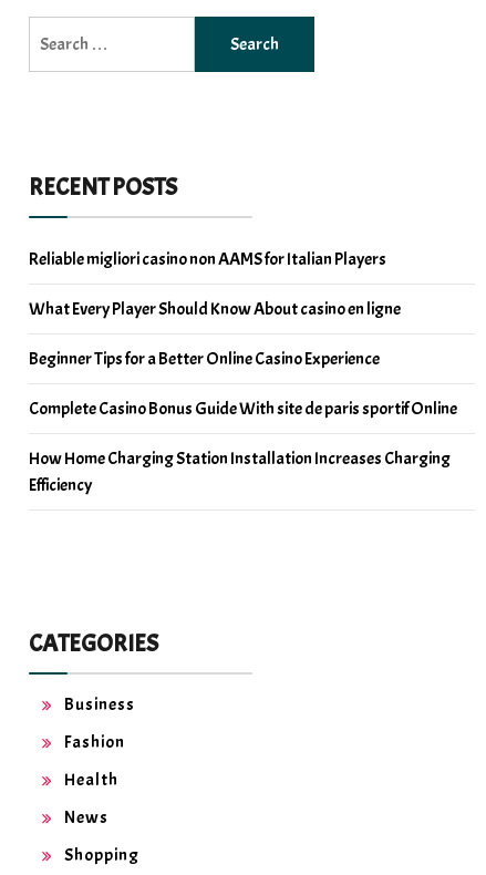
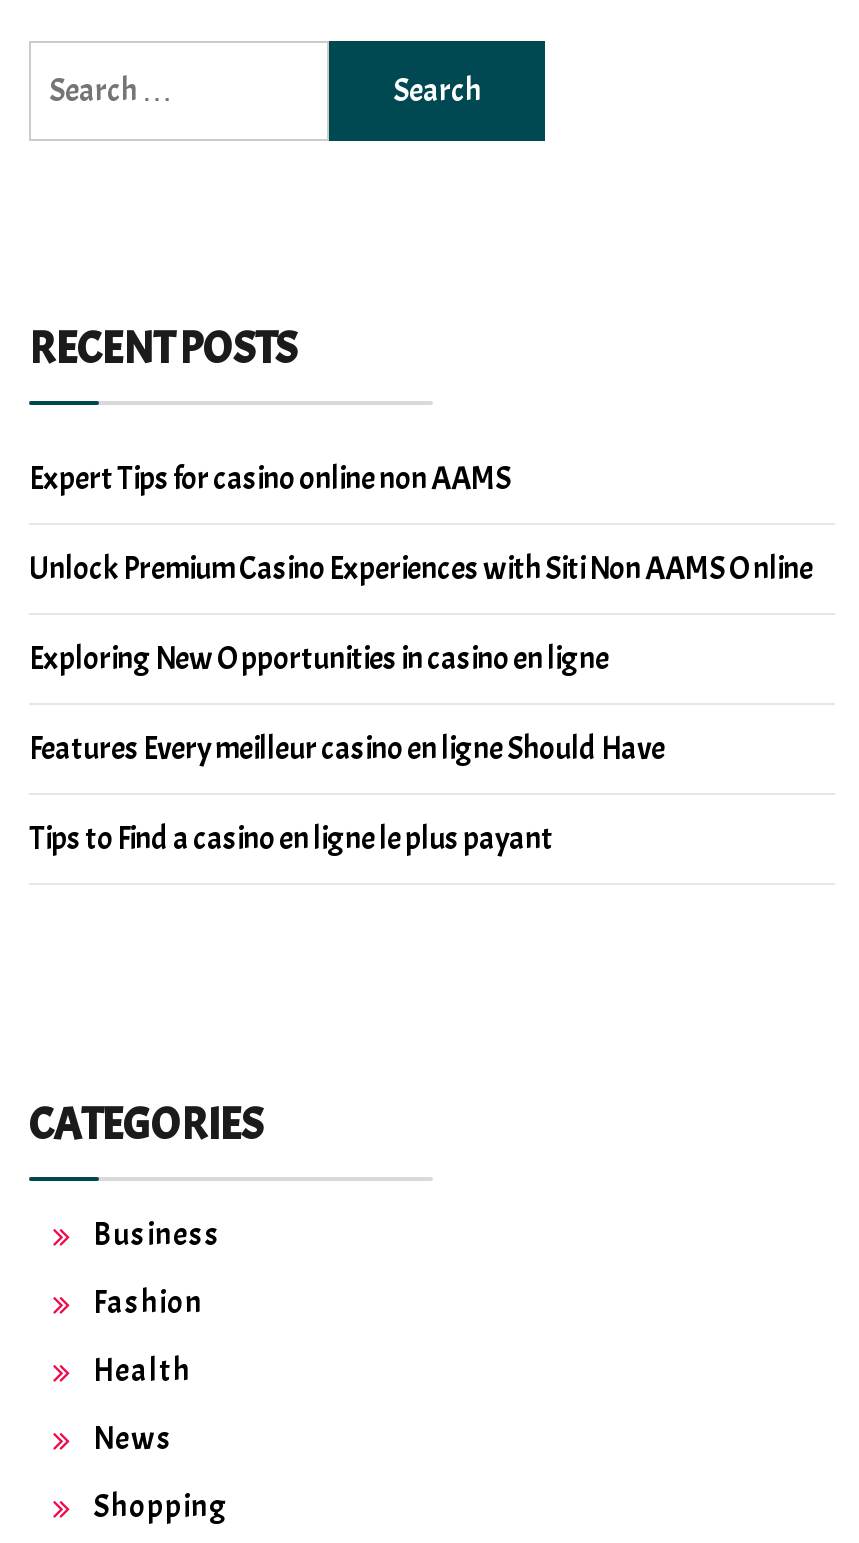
- Reliable migliori casino non AAMS for Italian Players
+ Expert Tips for casino online non AAMS

- What Every Player Should Know About casino en ligne
+ Unlock Premium Casino Experiences with Siti Non AAMS Online

- Beginner Tips for a Better Online Casino Experience
+ Exploring New Opportunities in casino en ligne

- Complete Casino Bonus Guide With site de paris sportif Online
+ Features Every meilleur casino en ligne Should Have

- How Home Charging Station Installation Increases Charging
- Efficiency
+ Tips to Find a casino en ligne le plus payant
